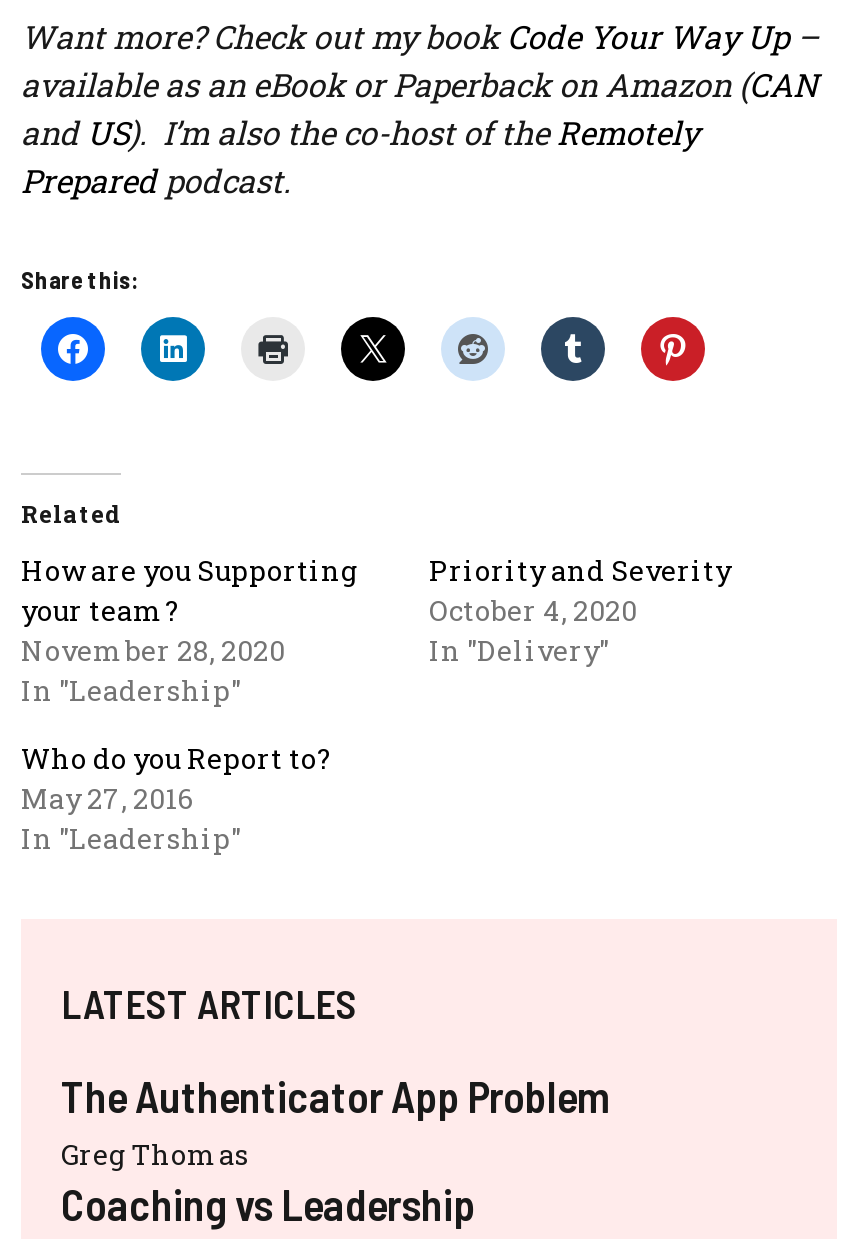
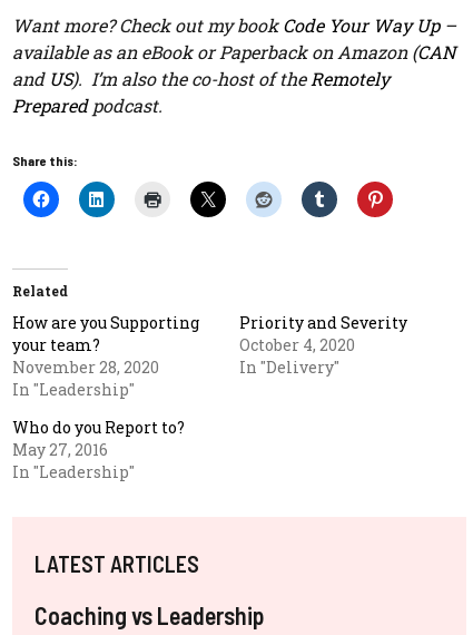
- The Authenticator App Problem
- Greg Thomas
